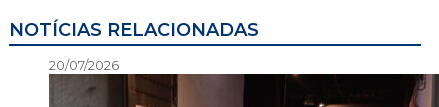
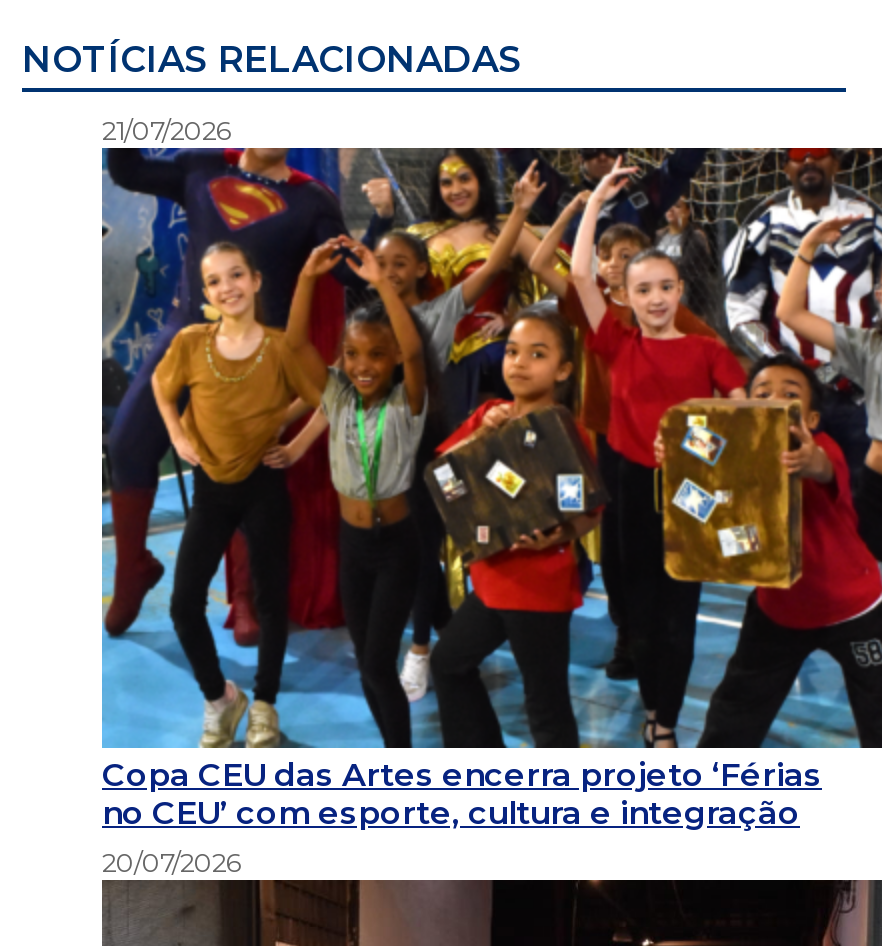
+ [image]
+ 21/07/2026

+ Copa CEU das Artes encerra projeto ‘Férias
+ no CEU’ com esporte, cultura e integração
